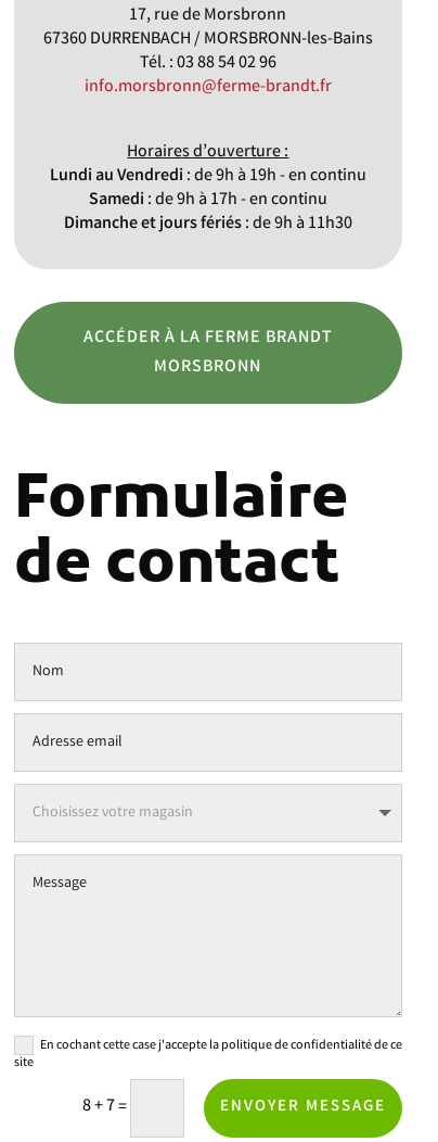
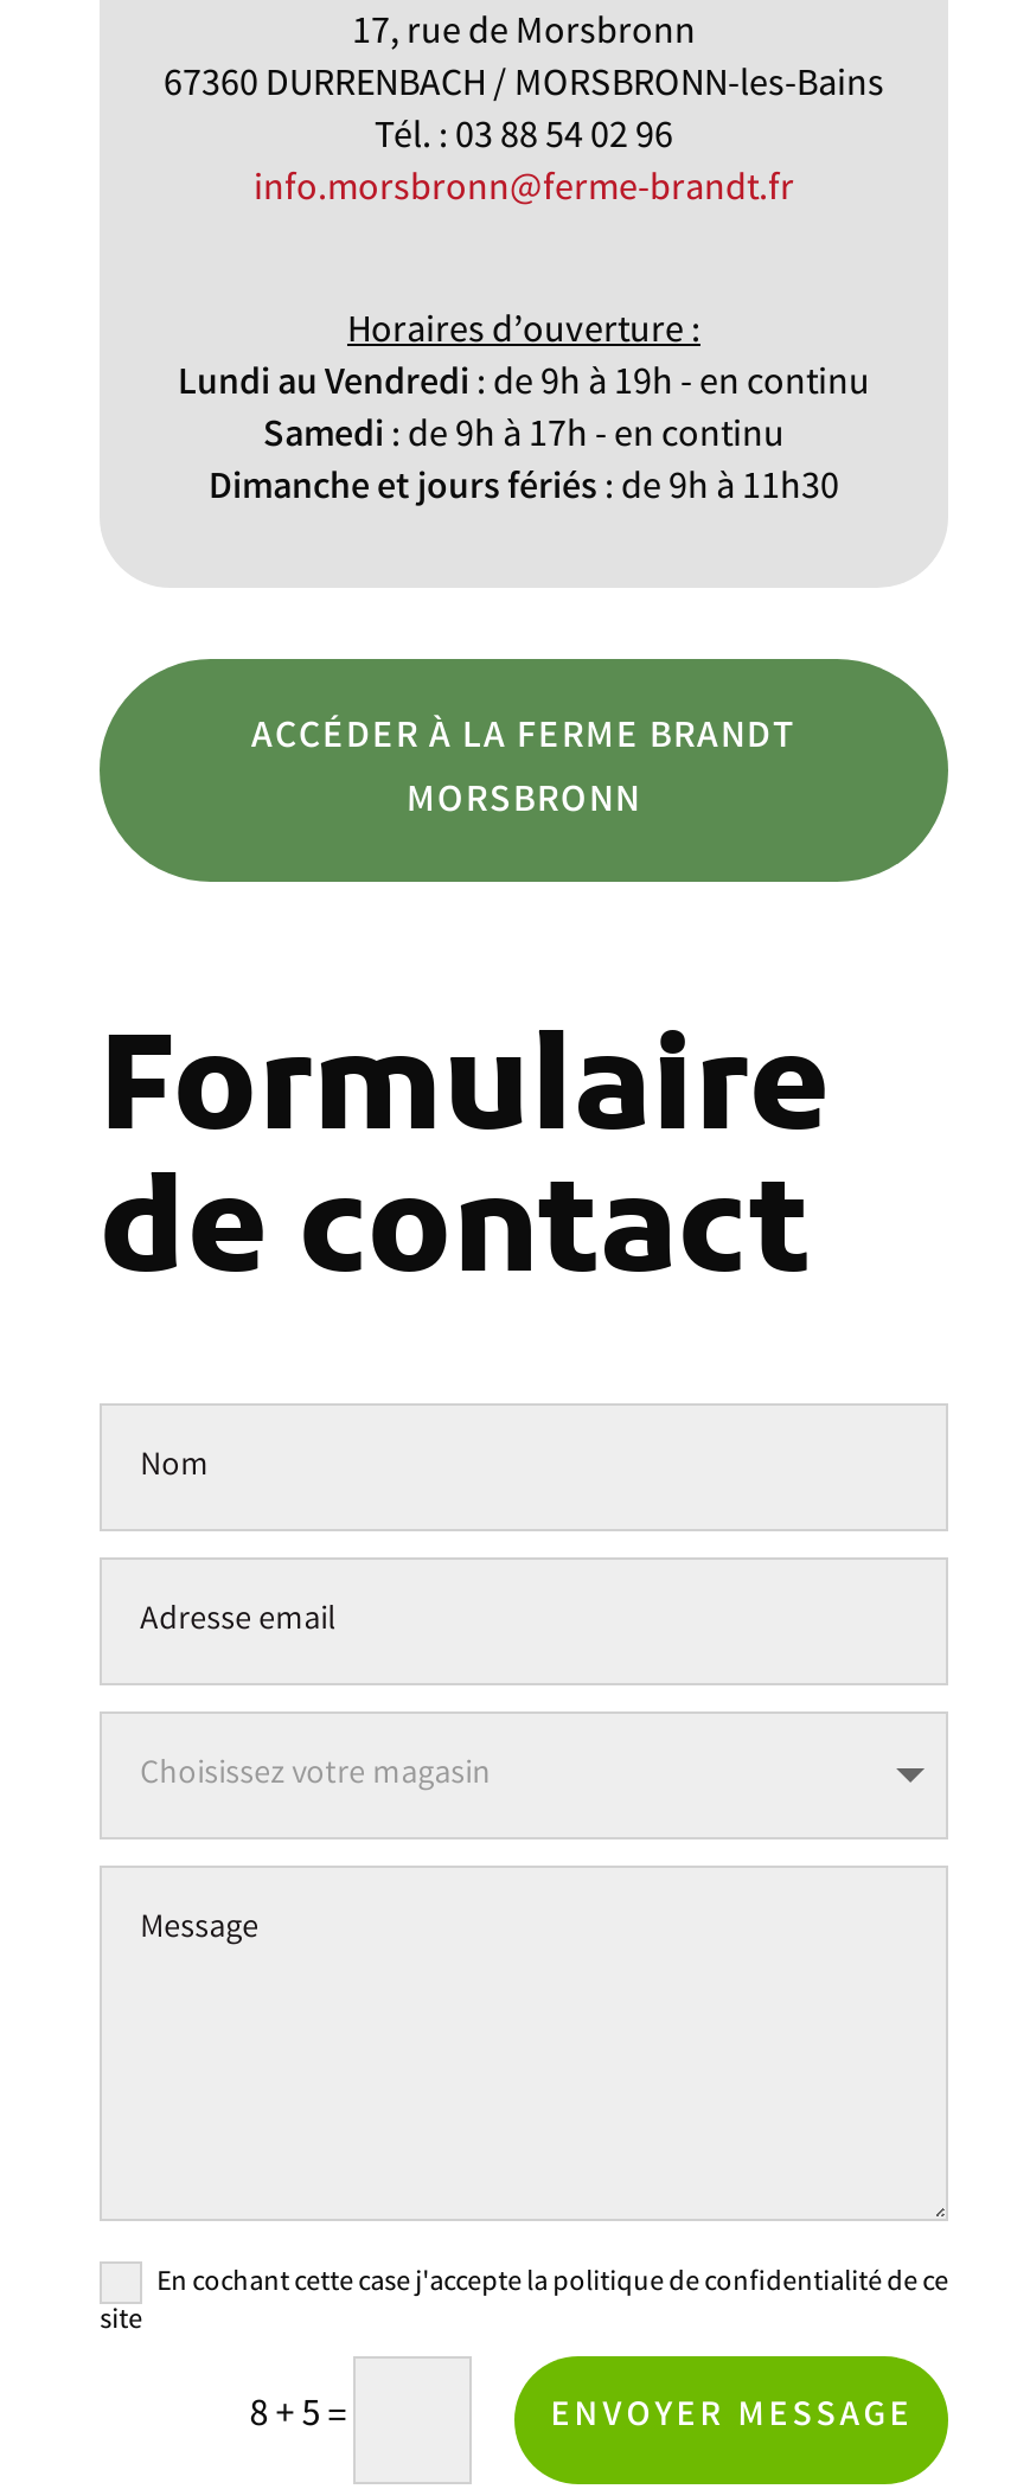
- 8 + 7=
+ 8 + 5=
